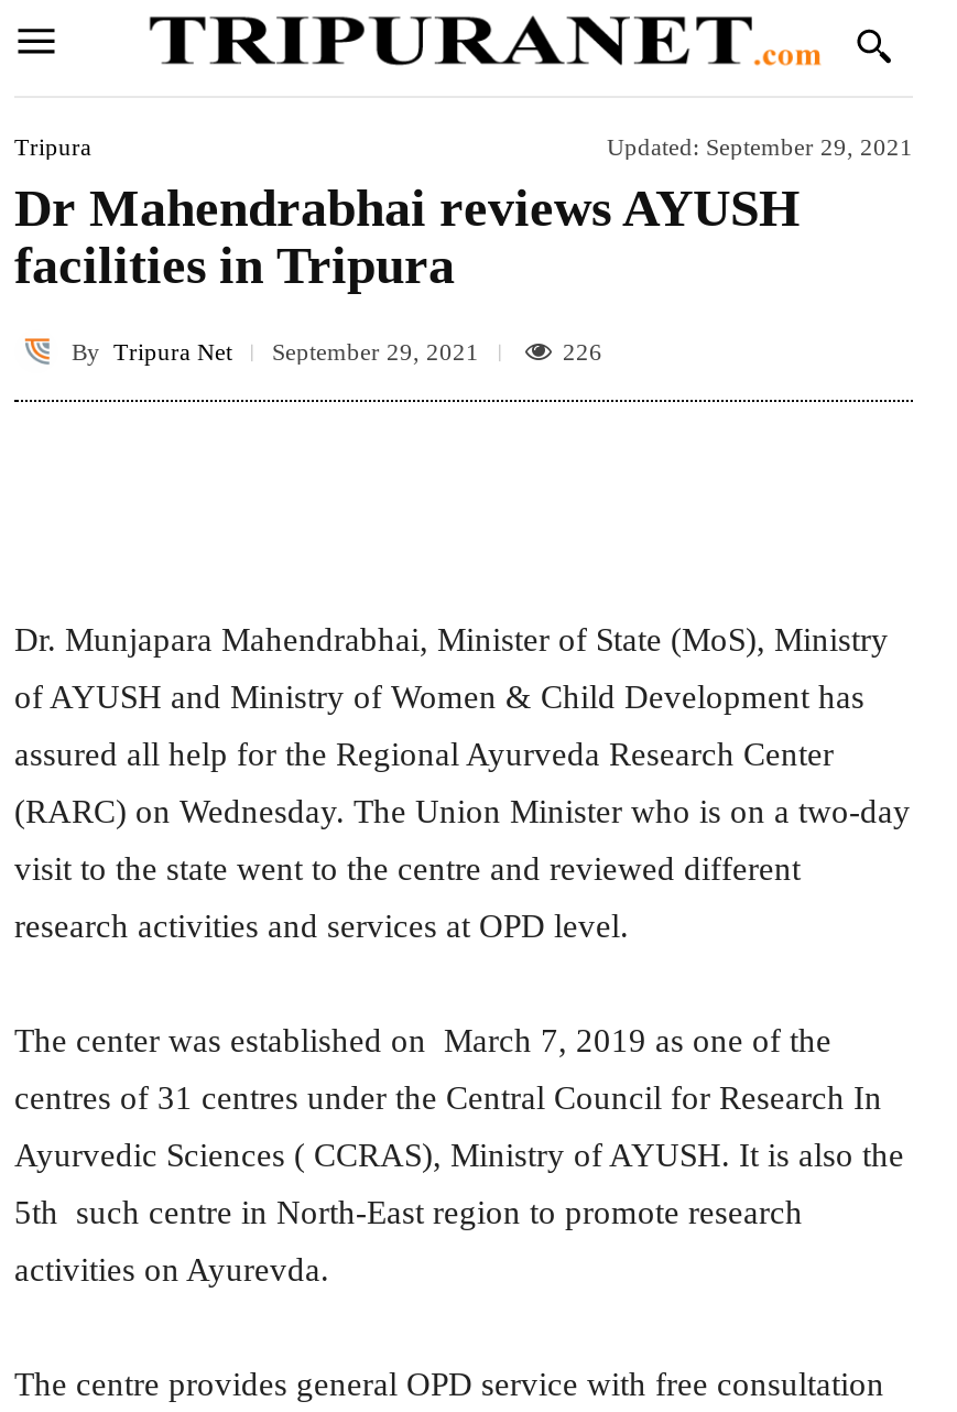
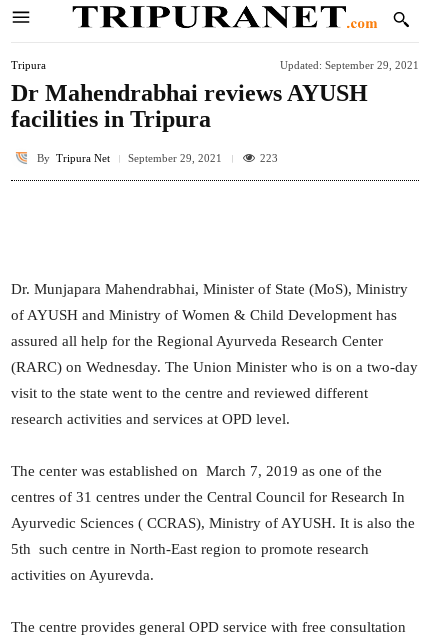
- 226
+ 223
